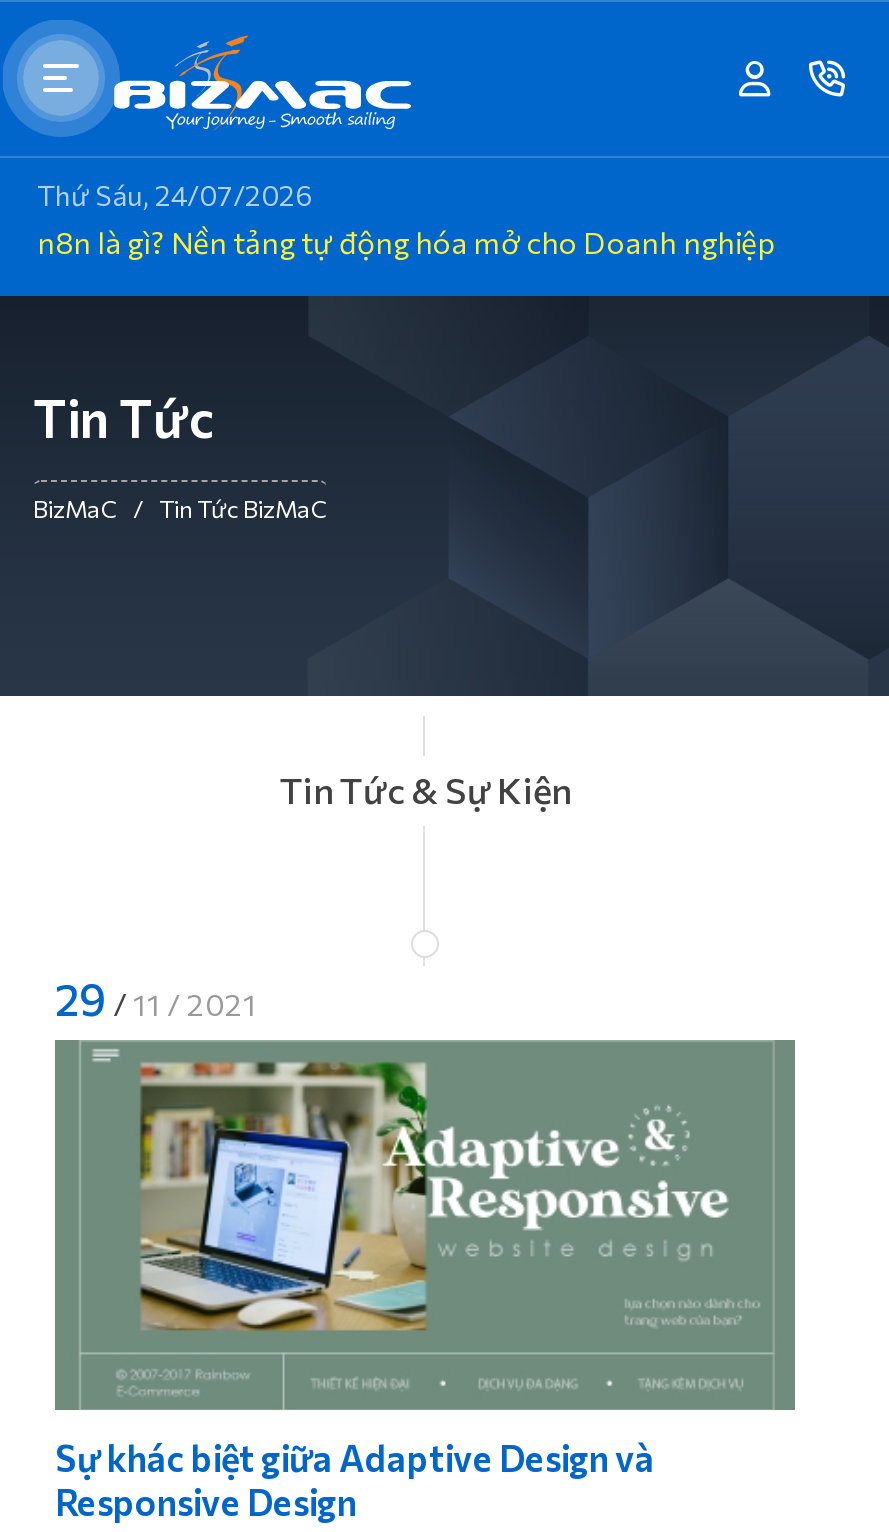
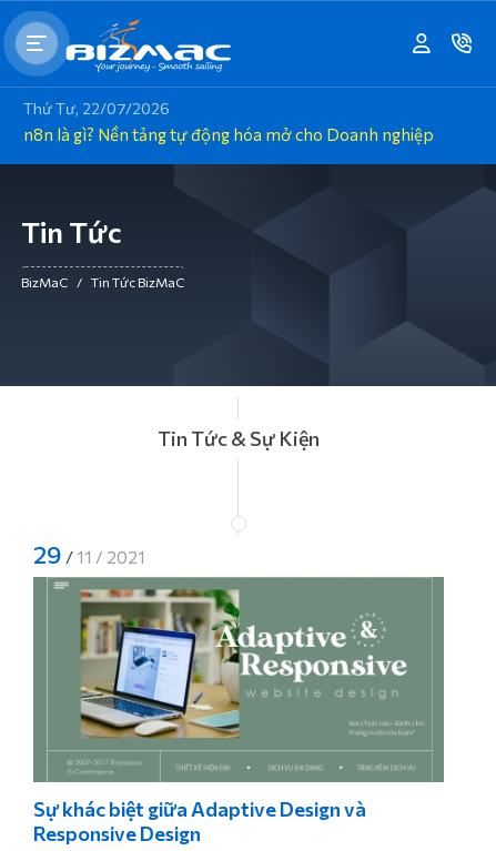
- Thứ Sáu, 24/07/2026
+ Thứ Tư, 22/07/2026
